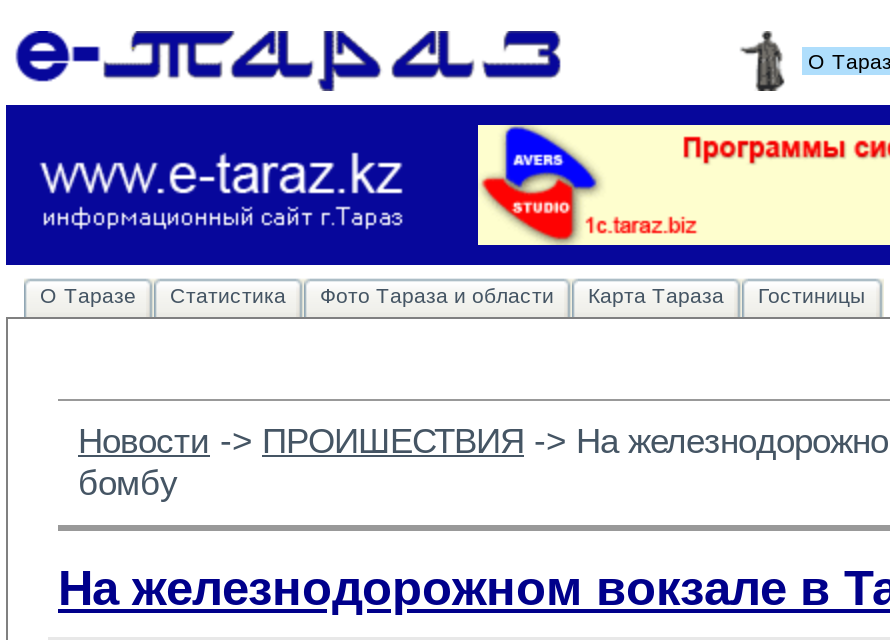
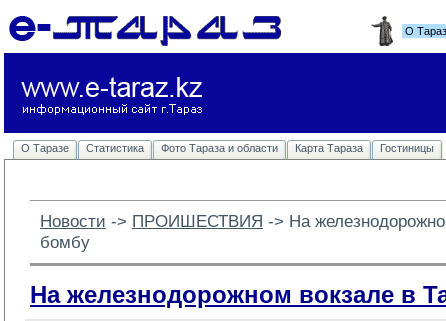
- [image]
